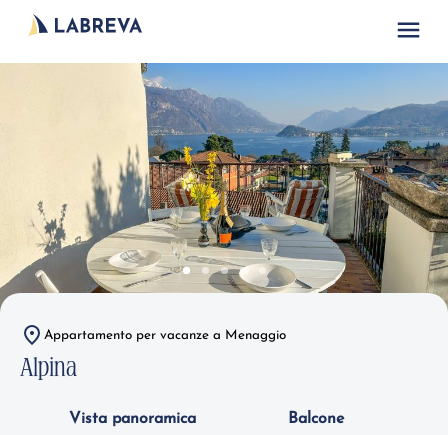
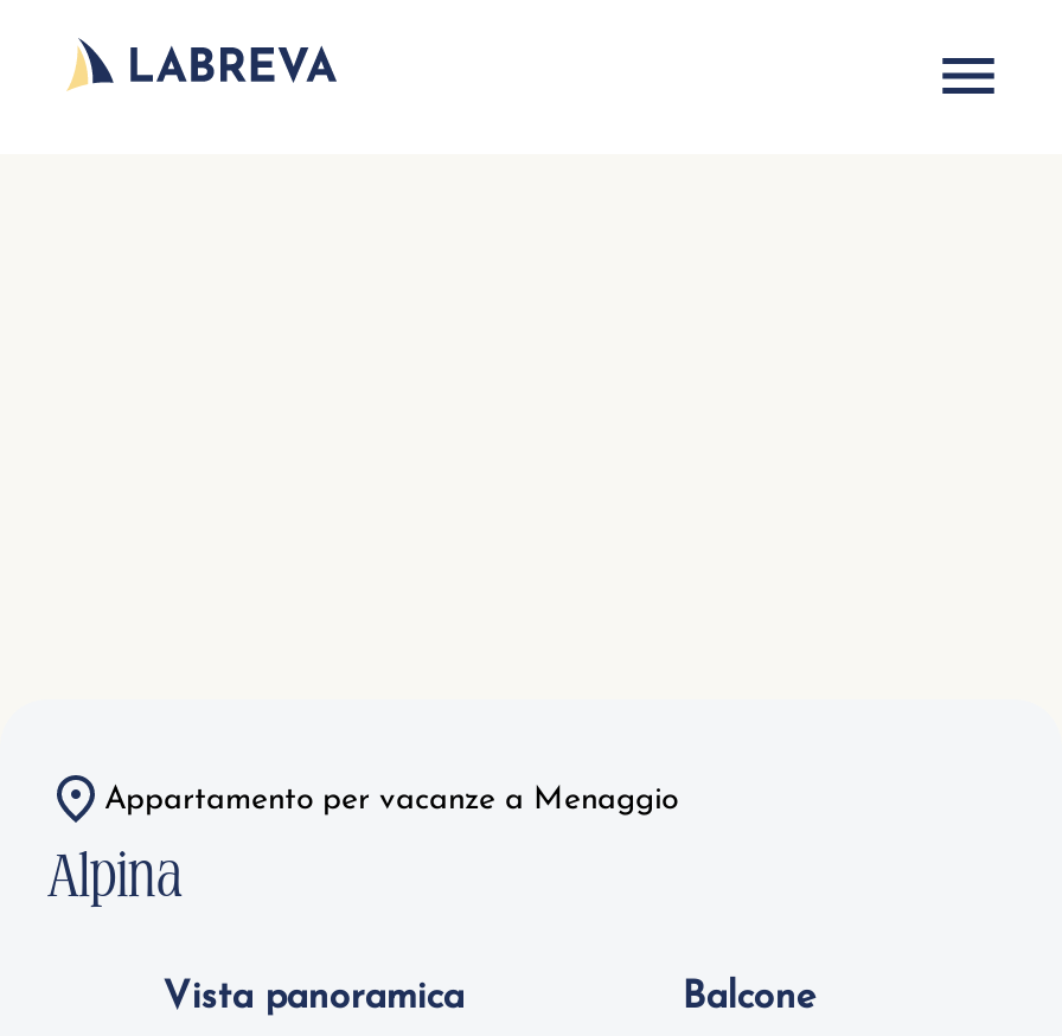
- [image]
